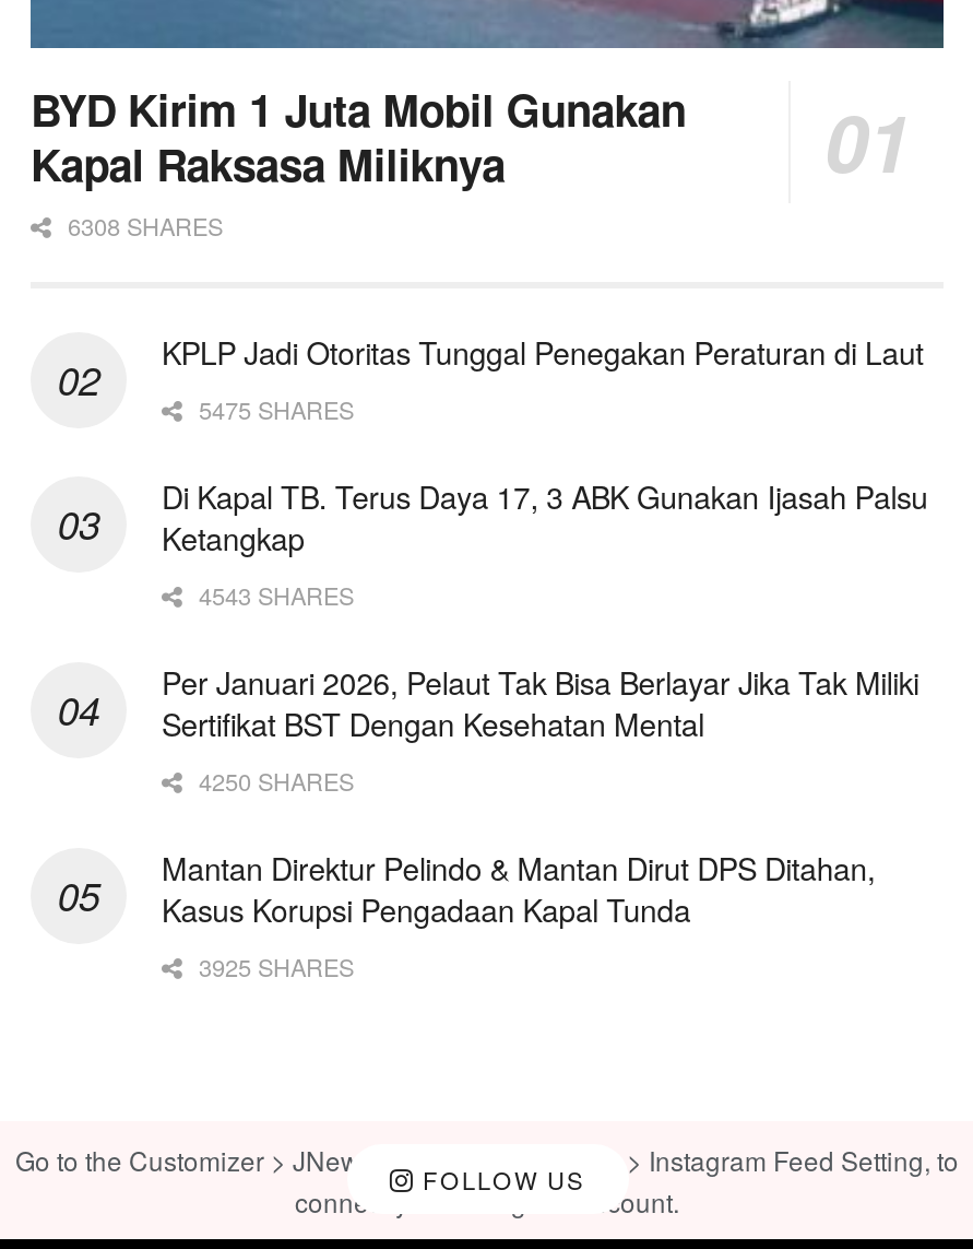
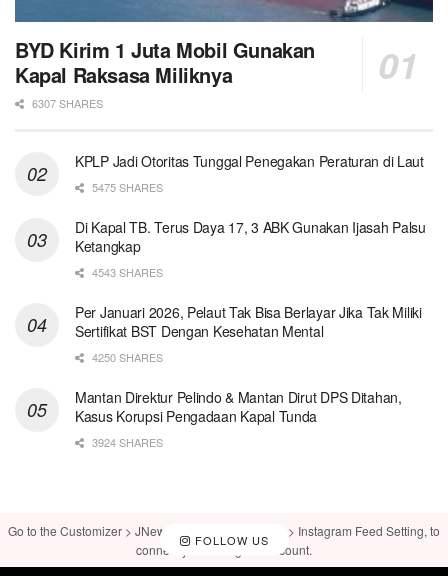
- 6308 SHARES
+ 6307 SHARES

- 3925 SHARES
+ 3924 SHARES
